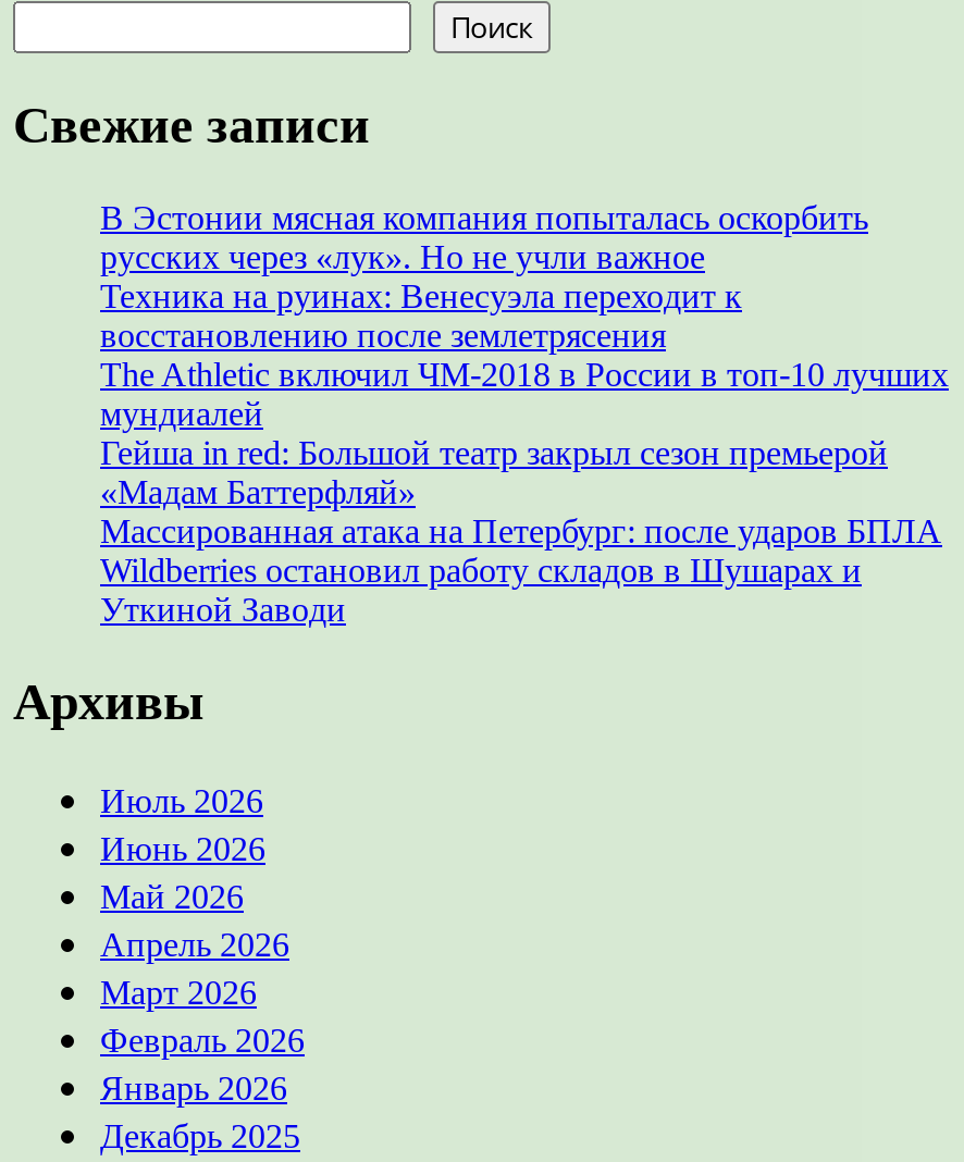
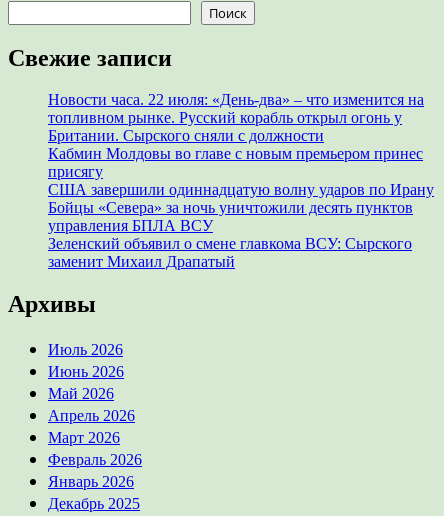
- В Эстонии мясная компания попыталась оскорбить
- русских через «лук». Но не учли важное
- Техника на руинах: Венесуэла переходит к
- восстановлению после землетрясения
- The Athletic включил ЧМ-2018 в России в топ-10 лучших
- мундиалей
- Гейша in red: Большой театр закрыл сезон премьерой
- «Мадам Баттерфляй»
- Массированная атака на Петербург: после ударов БПЛА
- Wildberries остановил работу складов в Шушарах и
- Уткиной Заводи
+ Новости часа. 22 июля: «День-два» – что изменится на
+ топливном рынке. Русский корабль открыл огонь у
+ Британии. Сырского сняли с должности
+ Кабмин Молдовы во главе с новым премьером принес
+ присягу
+ США завершили одиннадцатую волну ударов по Ирану
+ Бойцы «Севера» за ночь уничтожили десять пунктов
+ управления БПЛА ВСУ
+ Зеленский объявил о смене главкома ВСУ: Сырского
+ заменит Михаил Драпатый
